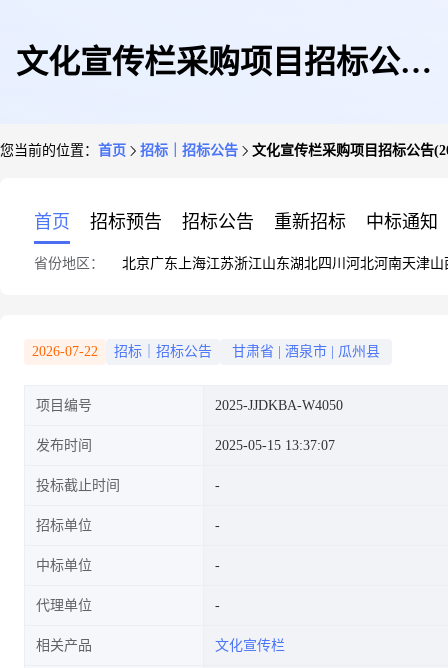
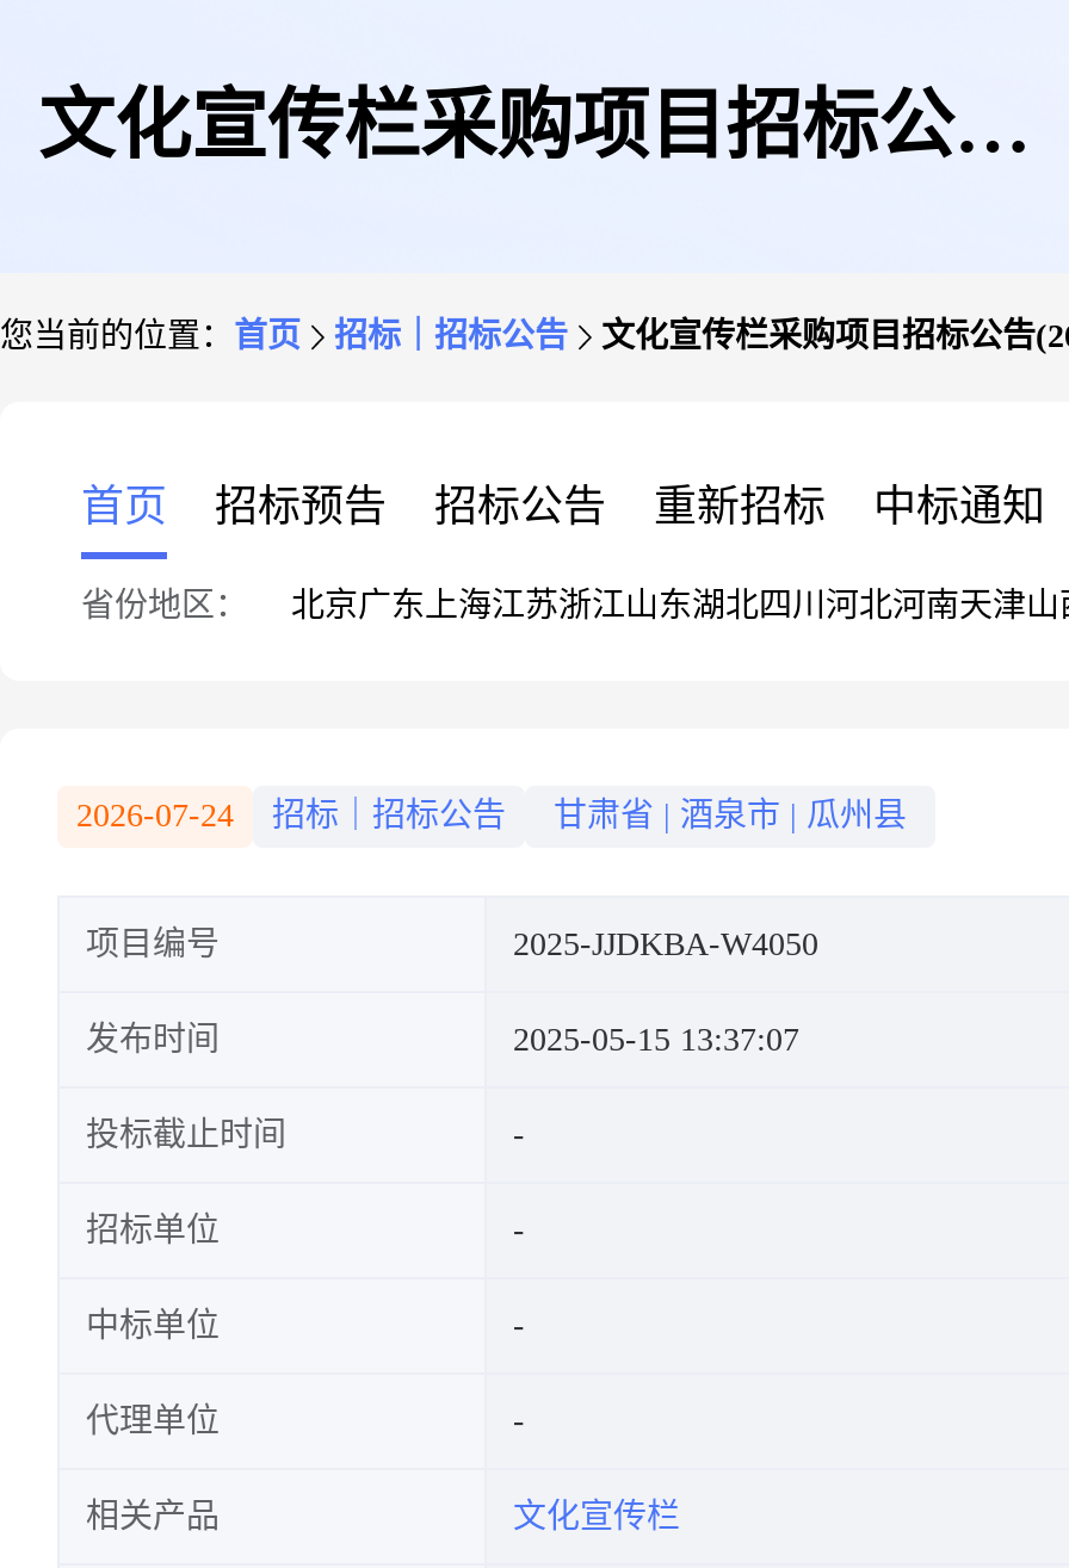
- 2026-07-22
+ 2026-07-24
